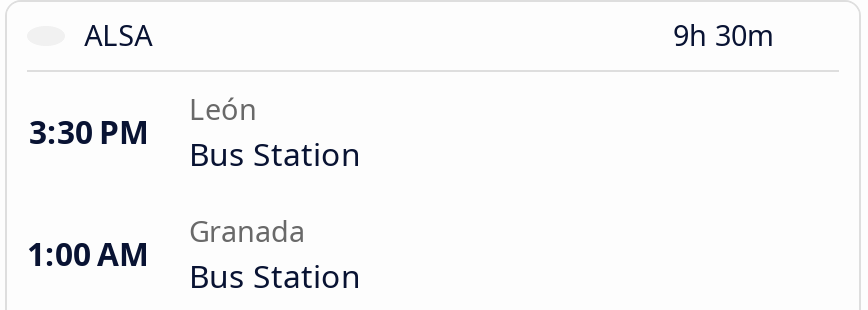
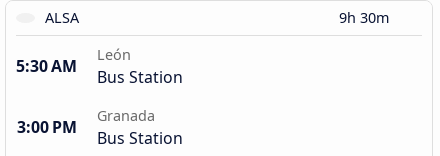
- 3:30 PM Bus Station
+ 5:30 AM Bus Station

- 1:00 AM Bus Station
+ 3:00 PM Bus Station
